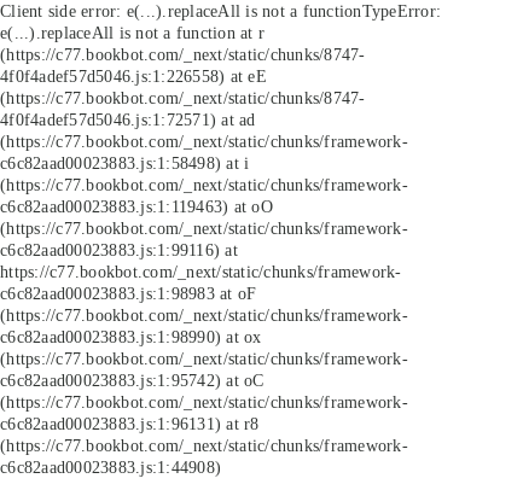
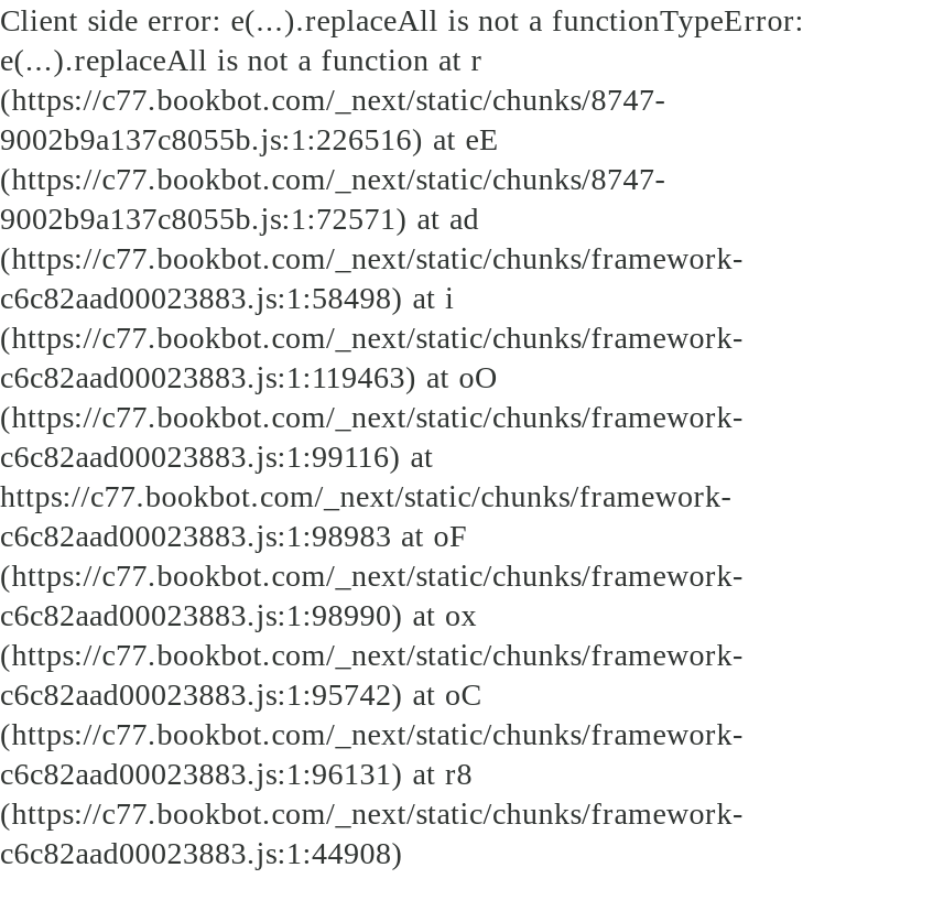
- 4f0f4adef57d5046.js:1:226558) at eE
+ 9002b9a137c8055b.js:1:226516) at eE

- 4f0f4adef57d5046.js:1:72571) at ad
+ 9002b9a137c8055b.js:1:72571) at ad
